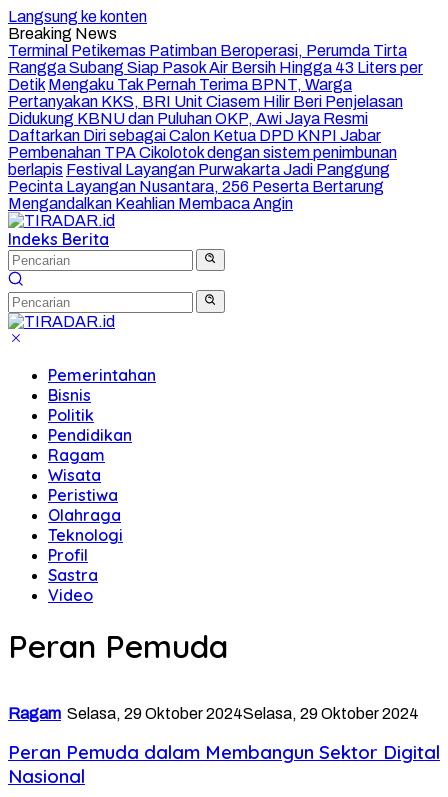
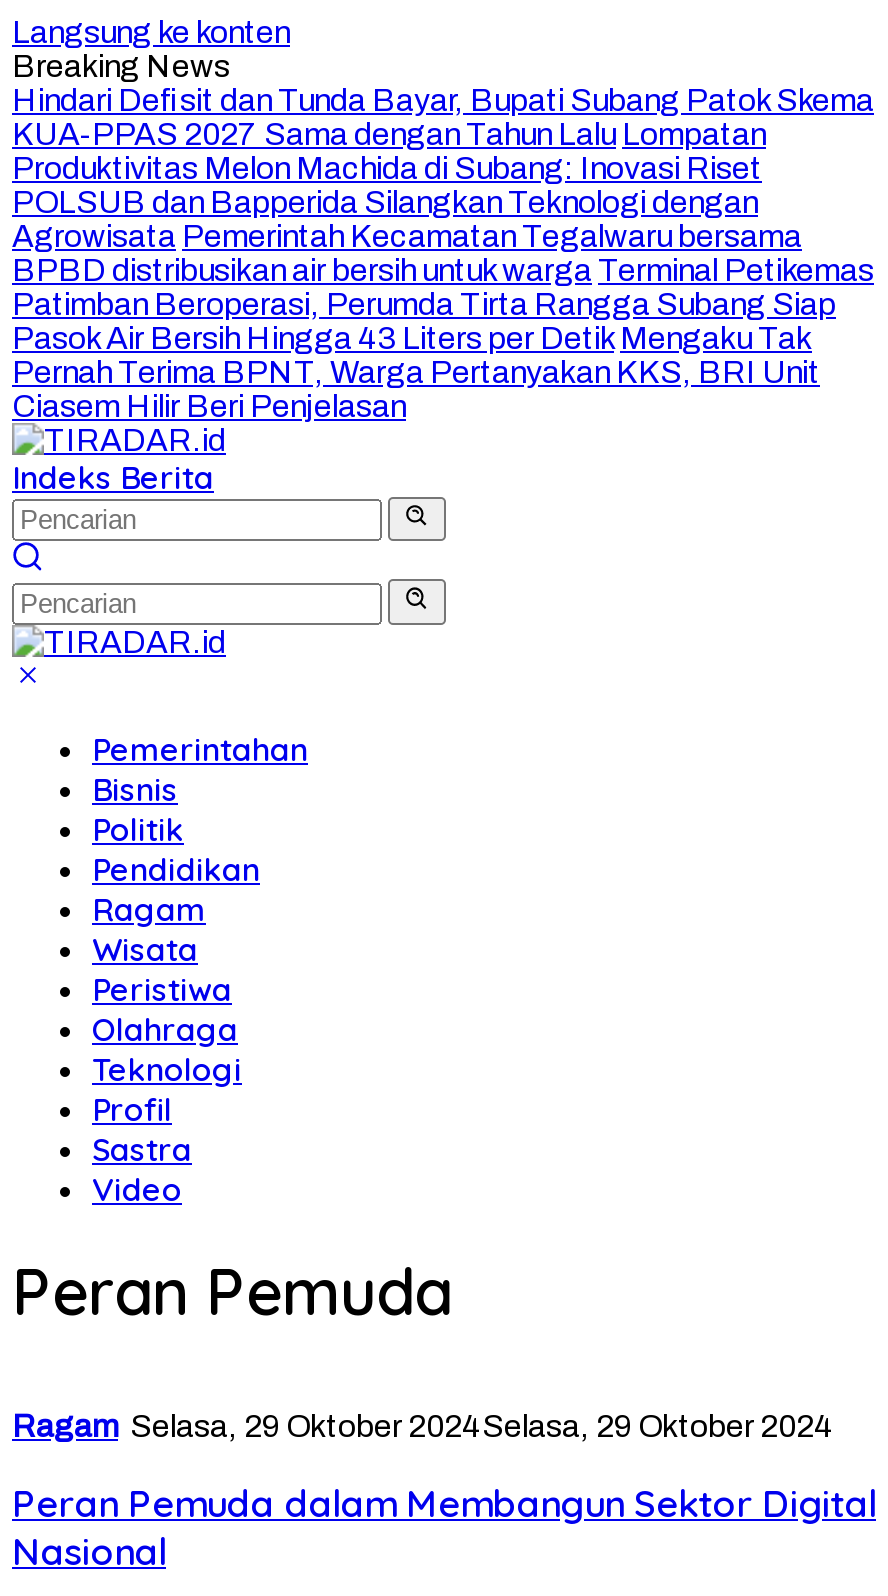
- Terminal Petikemas Patimban Beroperasi, Perumda Tirta
- Rangga Subang Siap Pasok Air Bersih Hingga 43 Liters per
- Detik Mengaku Tak Pernah Terima BPNT, Warga
- Pertanyakan KKS, BRI Unit Ciasem Hilir Beri Penjelasan
- Didukung KBNU dan Puluhan OKP, Awi Jaya Resmi
- Daftarkan Diri sebagai Calon Ketua DPD KNPI Jabar
- Pembenahan TPA Cikolotok dengan sistem penimbunan
- berlapis Festival Layangan Purwakarta Jadi Panggung
- Pecinta Layangan Nusantara, 256 Peserta Bertarung
- Mengandalkan Keahlian Membaca Angin
+ Hindari Defisit dan Tunda Bayar, Bupati Subang Patok Skema
+ KUA-PPAS 2027 Sama dengan Tahun Lalu Lompatan
+ Produktivitas Melon Machida di Subang: Inovasi Riset
+ POLSUB dan Bapperida Silangkan Teknologi dengan
+ Agrowisata Pemerintah Kecamatan Tegalwaru bersama
+ BPBD distribusikan air bersih untuk warga Terminal Petikemas
+ Patimban Beroperasi, Perumda Tirta Rangga Subang Siap
+ Pasok Air Bersih Hingga 43 Liters per Detik Mengaku Tak
+ Pernah Terima BPNT, Warga Pertanyakan KKS, BRI Unit
+ Ciasem Hilir Beri Penjelasan
